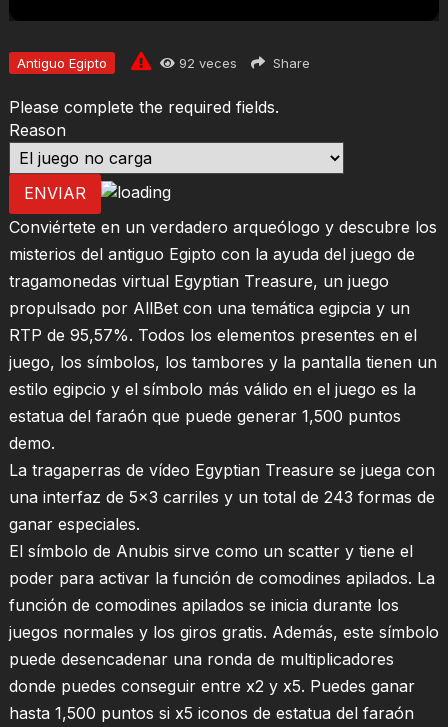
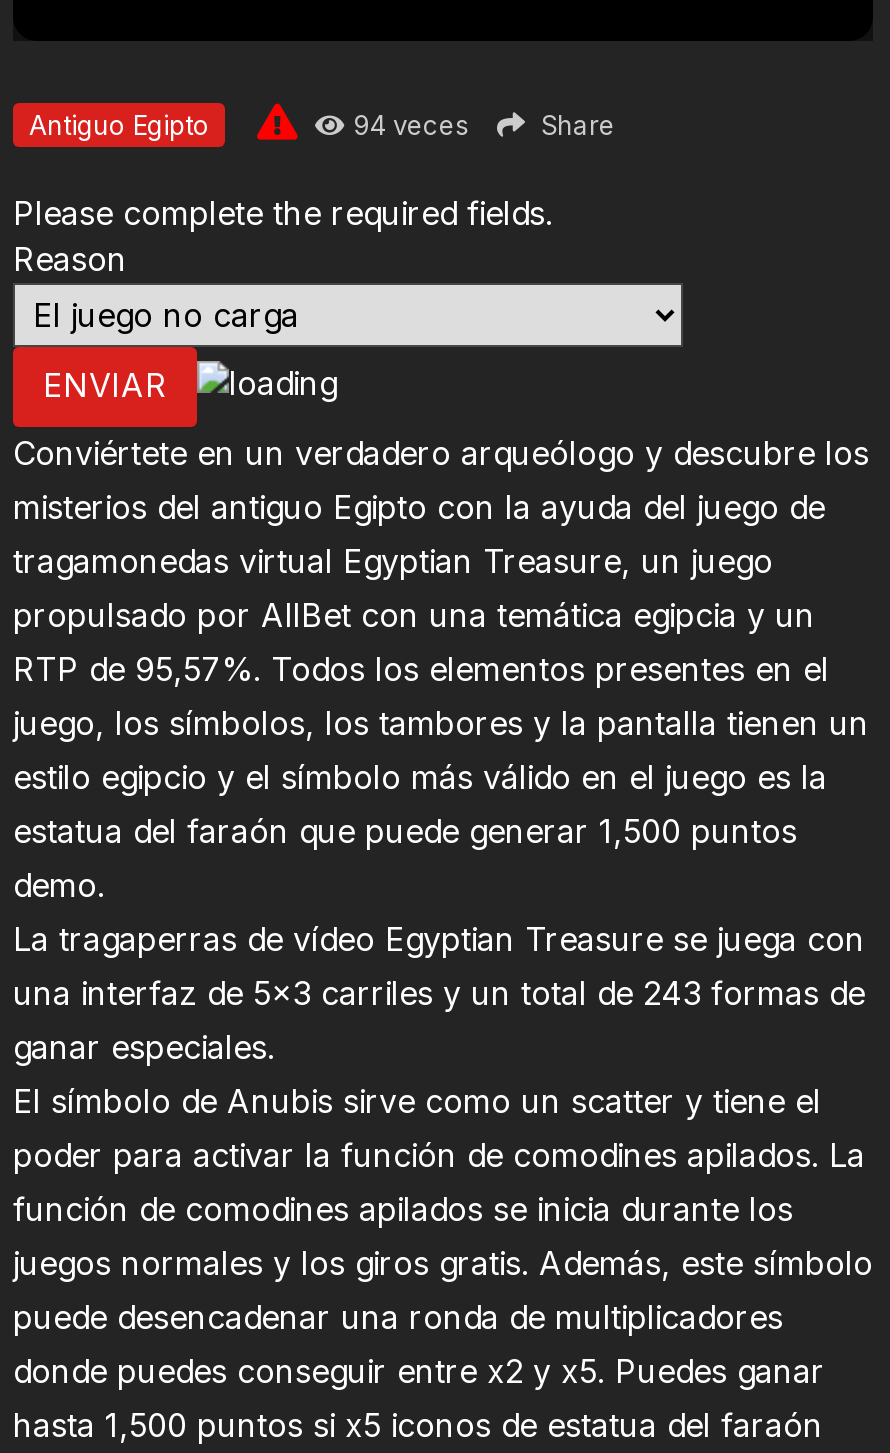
- 92 veces Share
+ 94 veces Share
